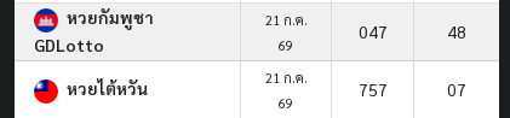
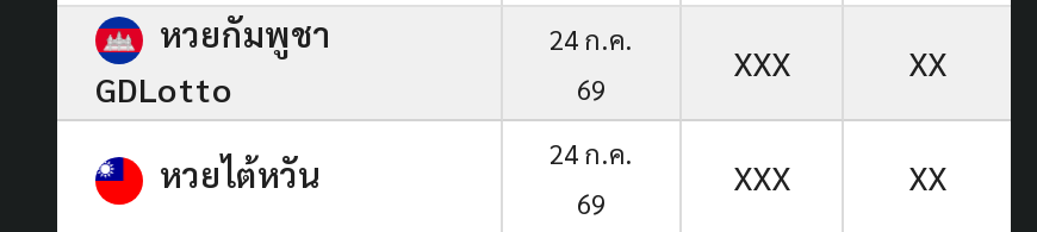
- 21 ก.ค.
+ 24 ก.ค.

- 047
- 48
+ XXX
+ XX

- 21 ก.ค.
+ 24 ก.ค.

- 757
- 07
+ XXX
+ XX
